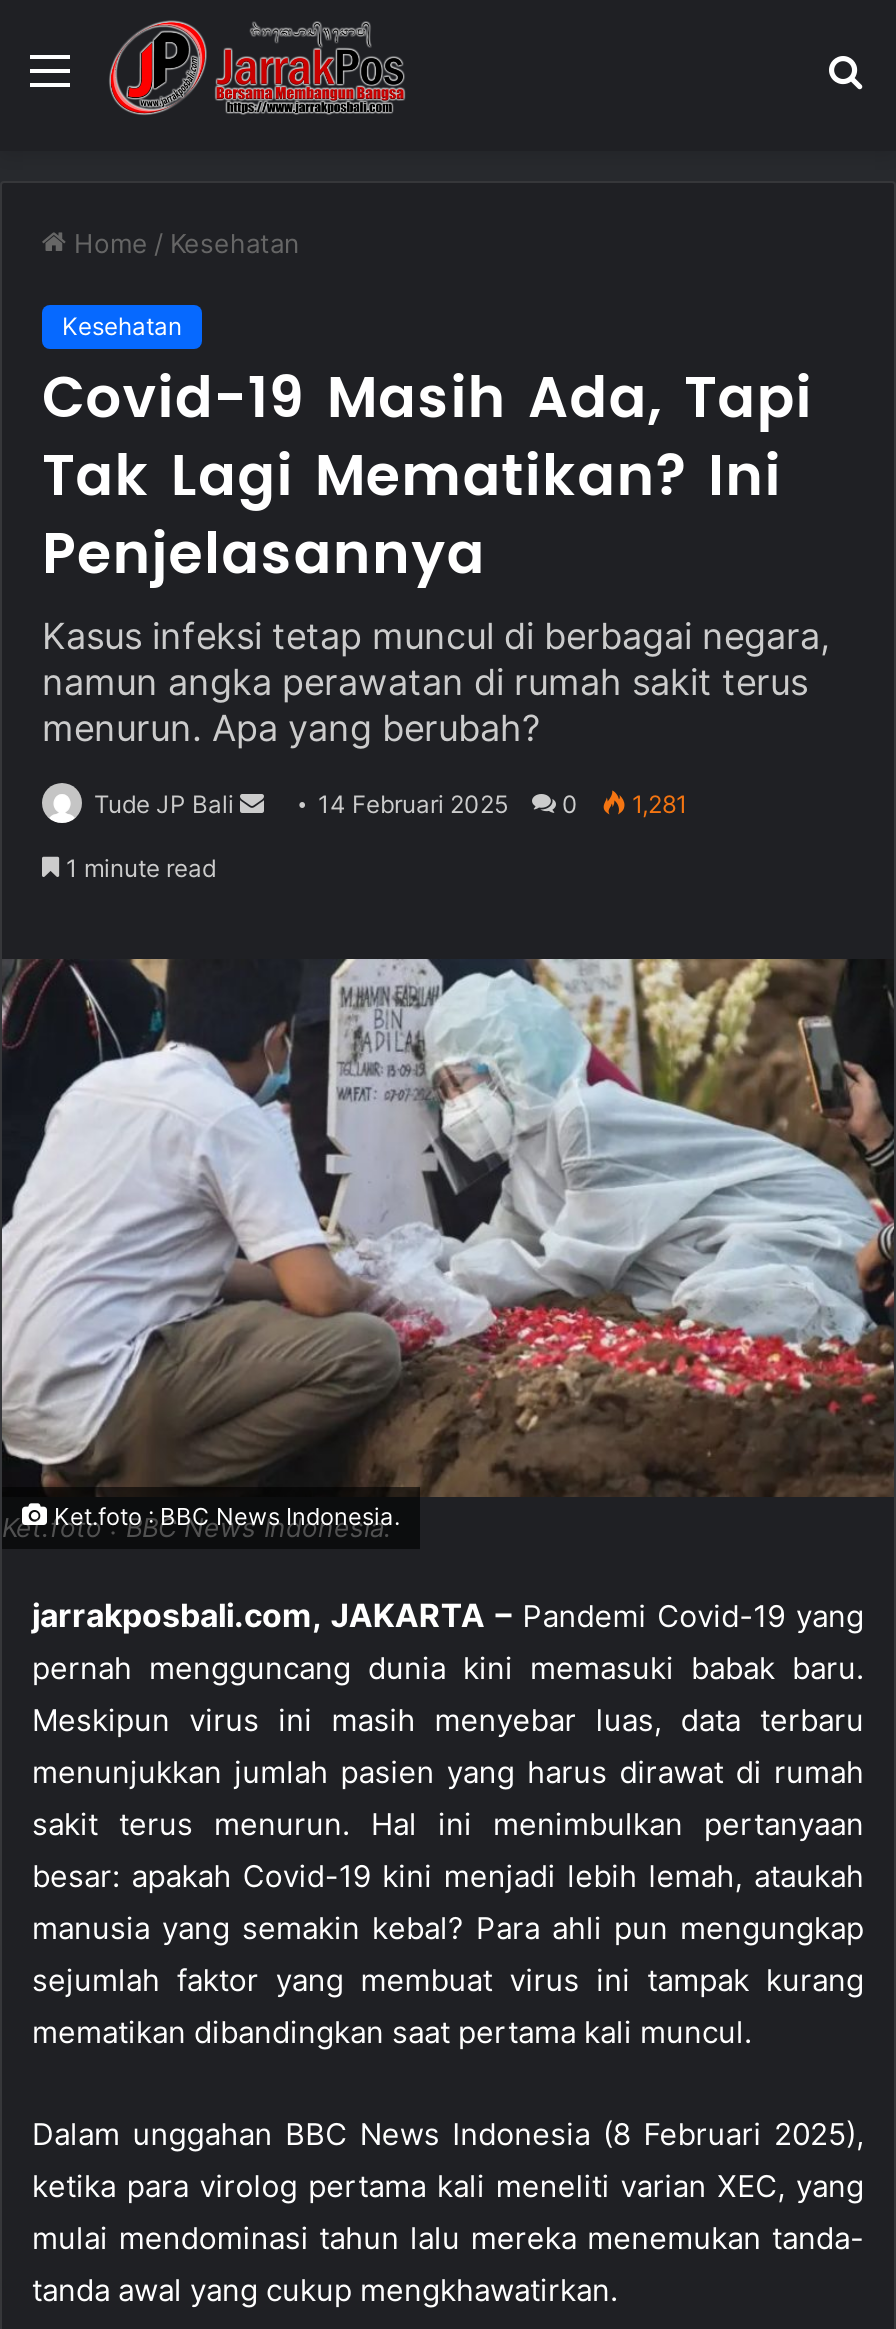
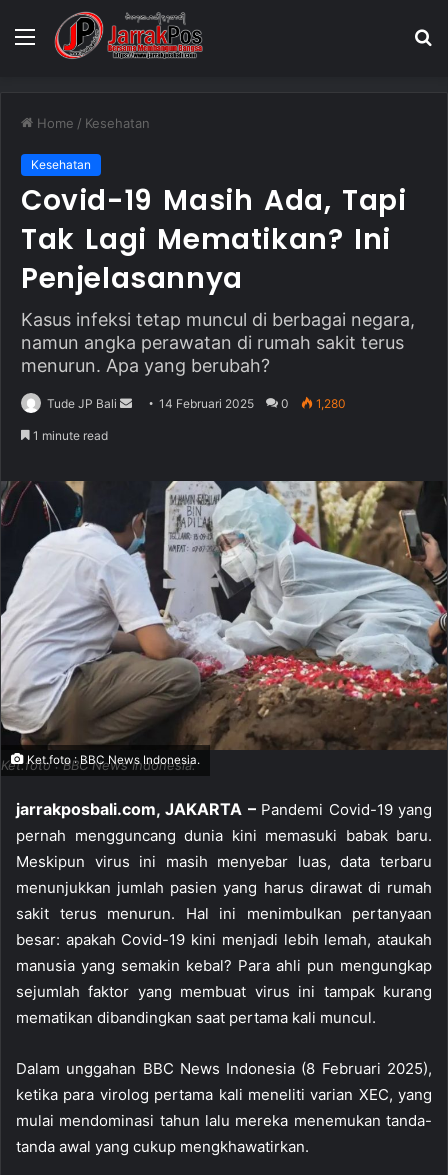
- 1,281
+ 1,280
